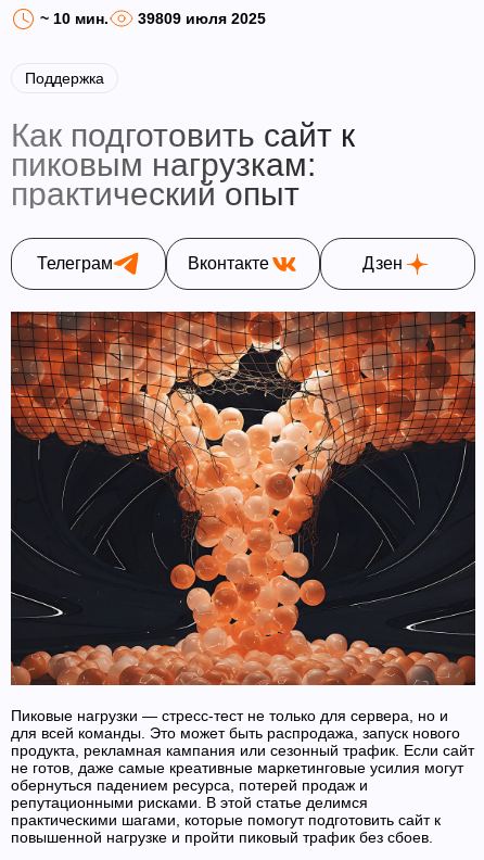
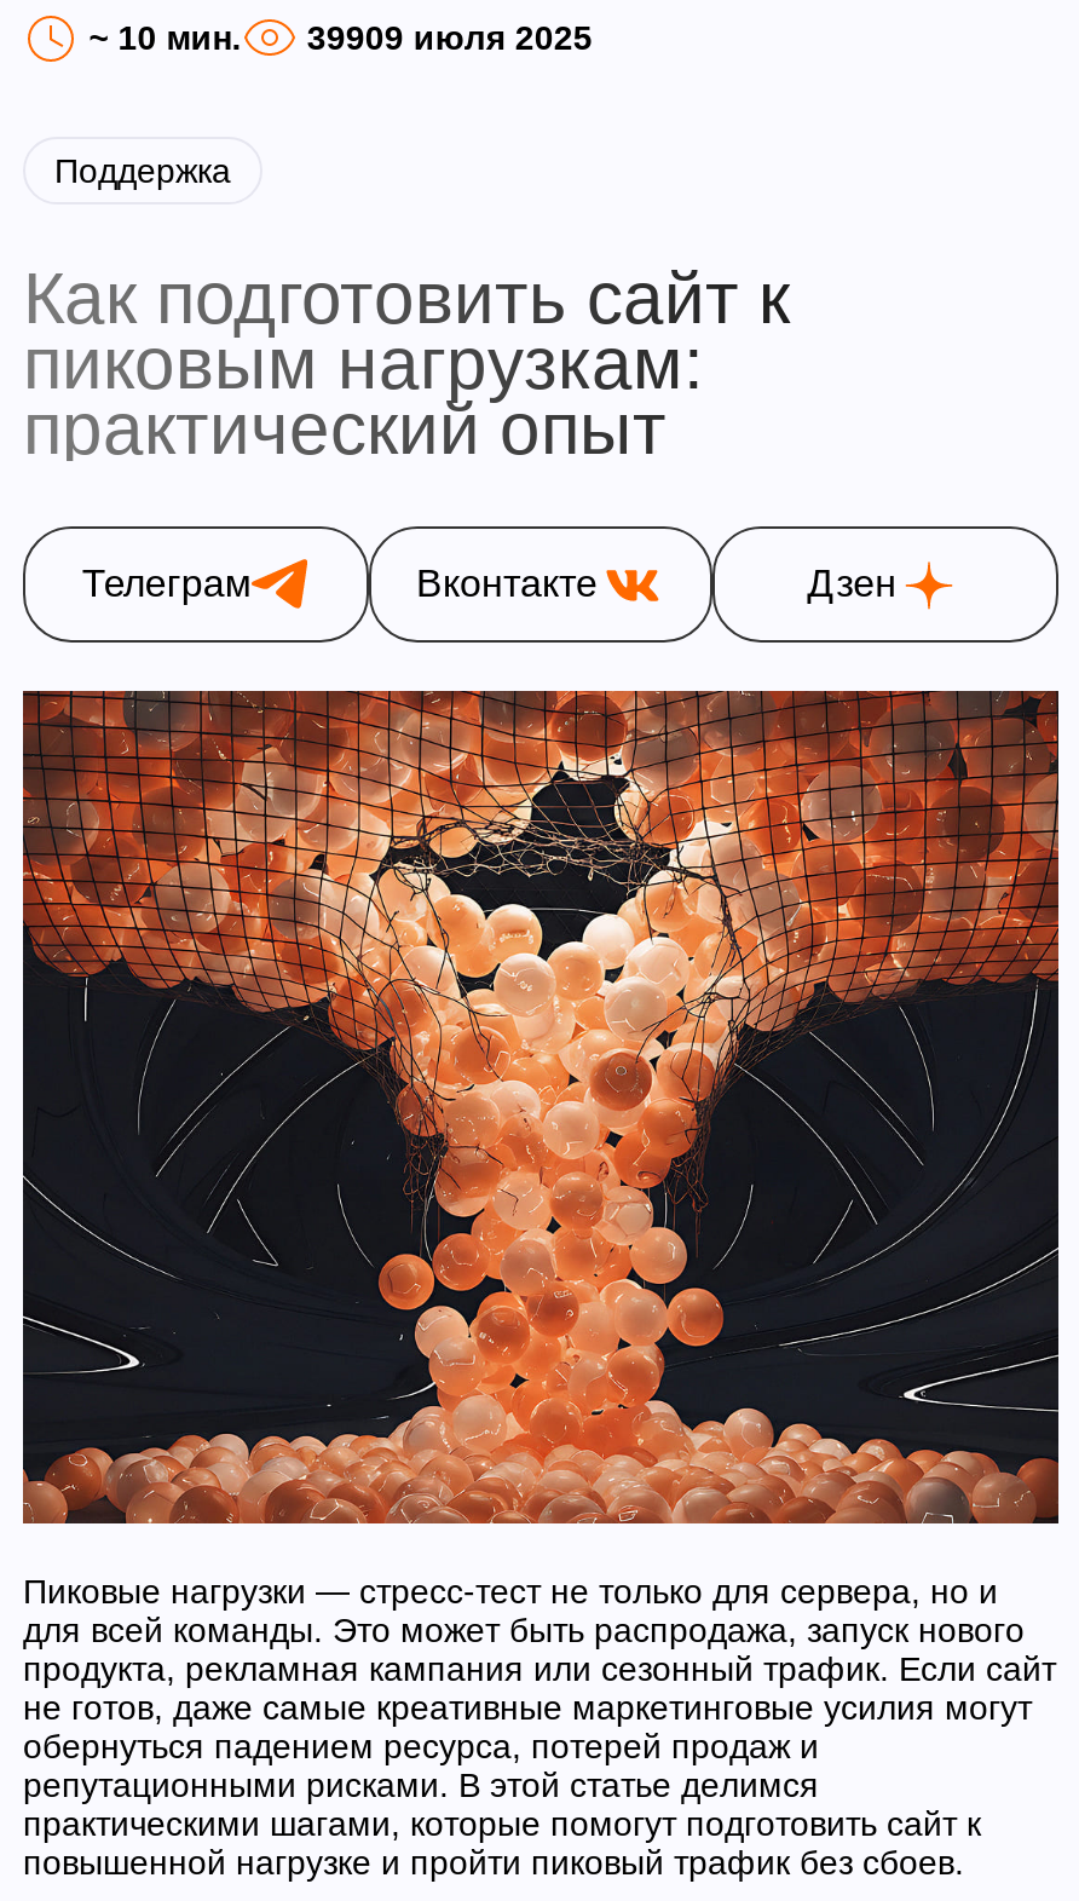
- ~ 10 мин. 398 09 июля 2025
+ ~ 10 мин. 399 09 июля 2025
